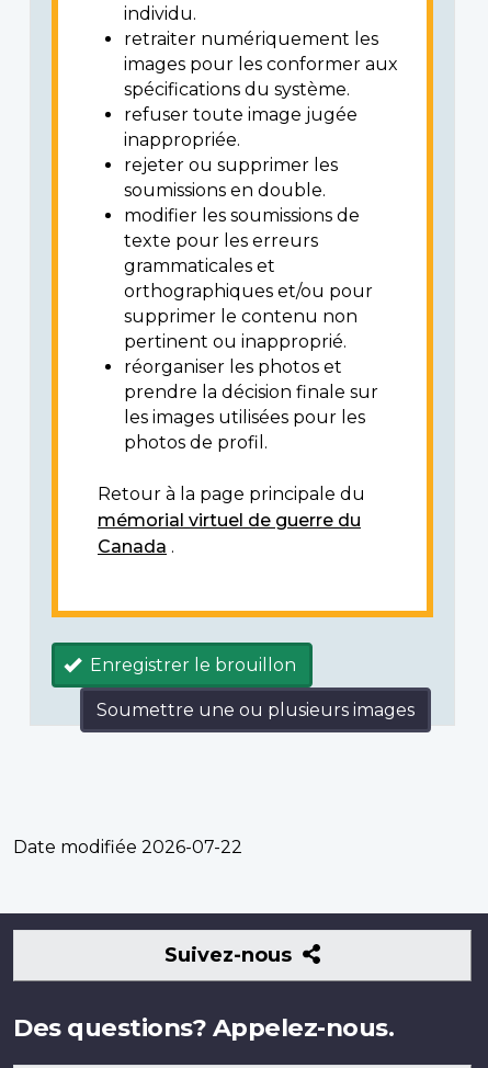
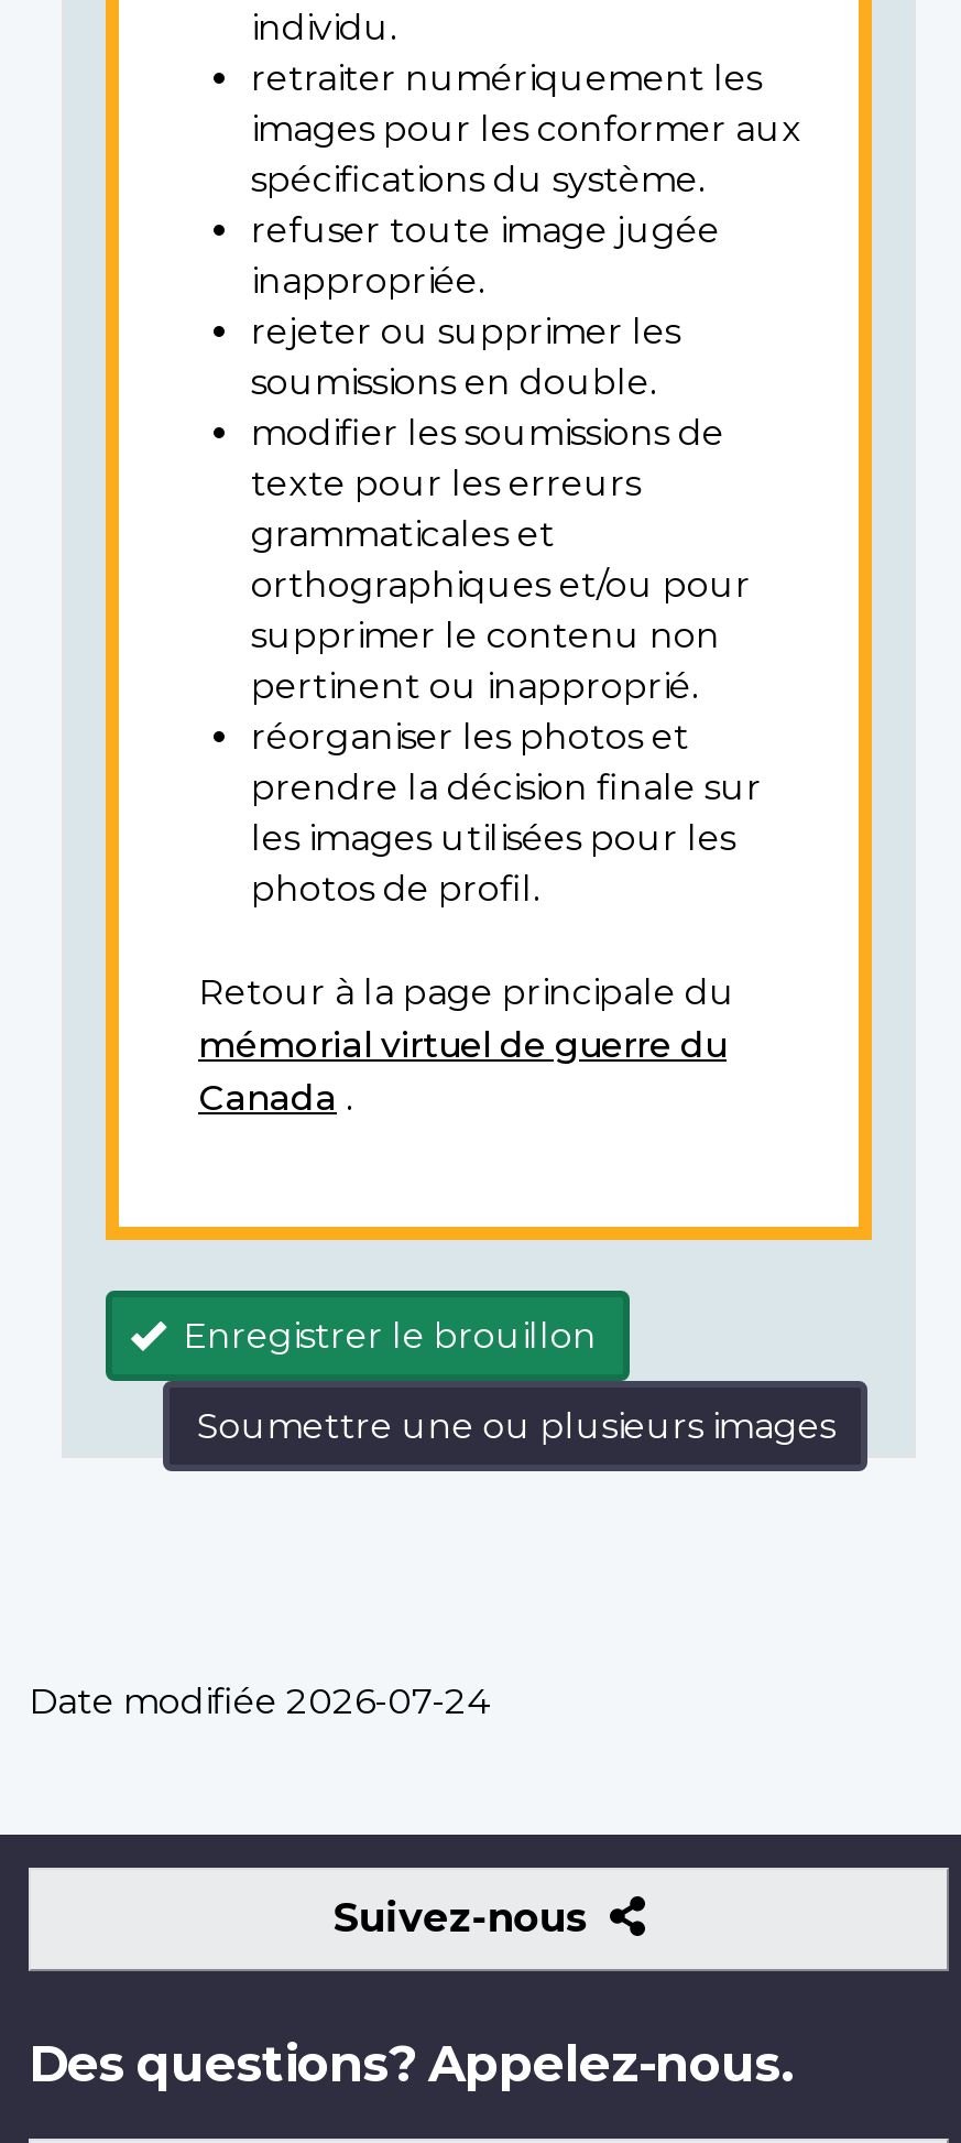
- Date modifiée 2026-07-22
+ Date modifiée 2026-07-24
